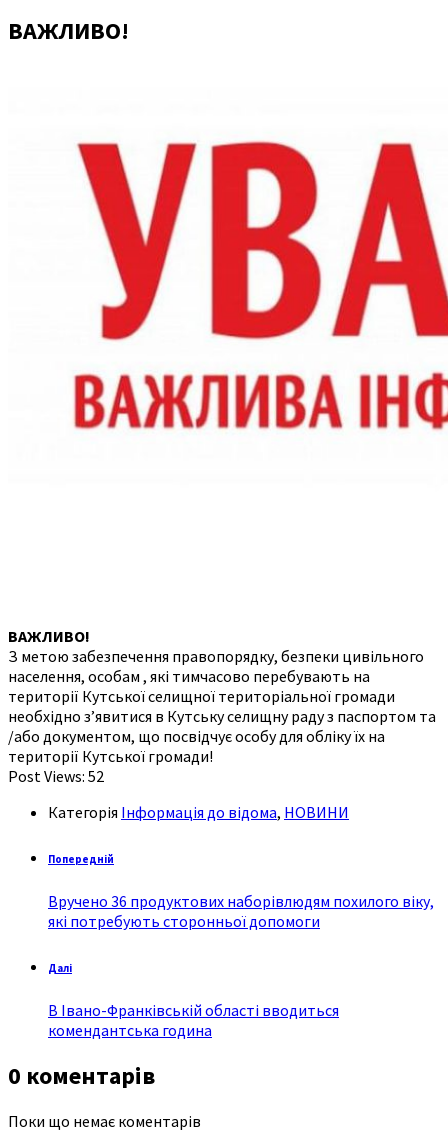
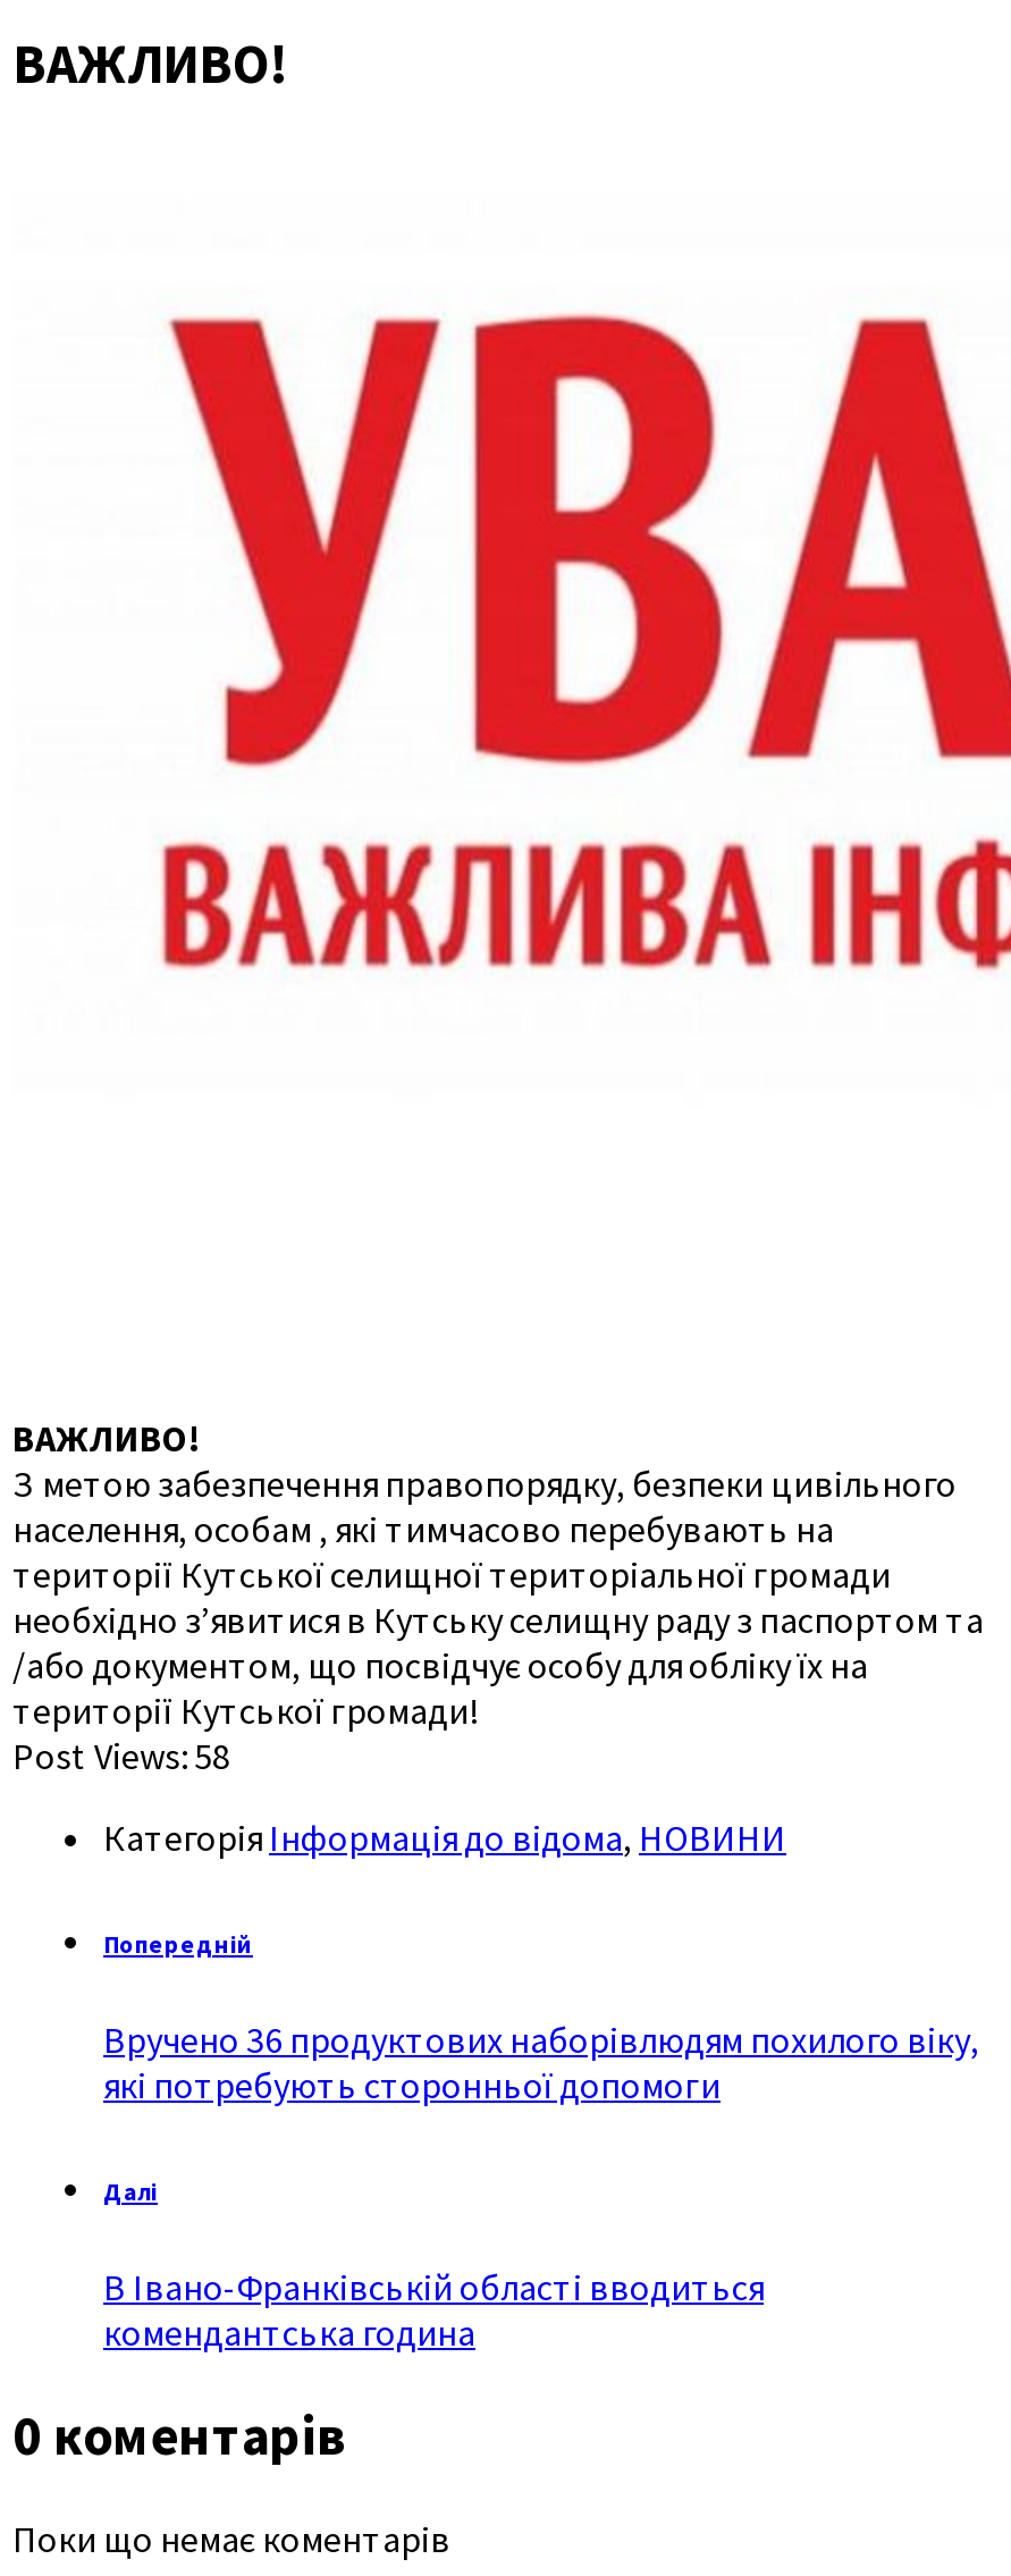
- Post Views: 52
+ Post Views: 58
